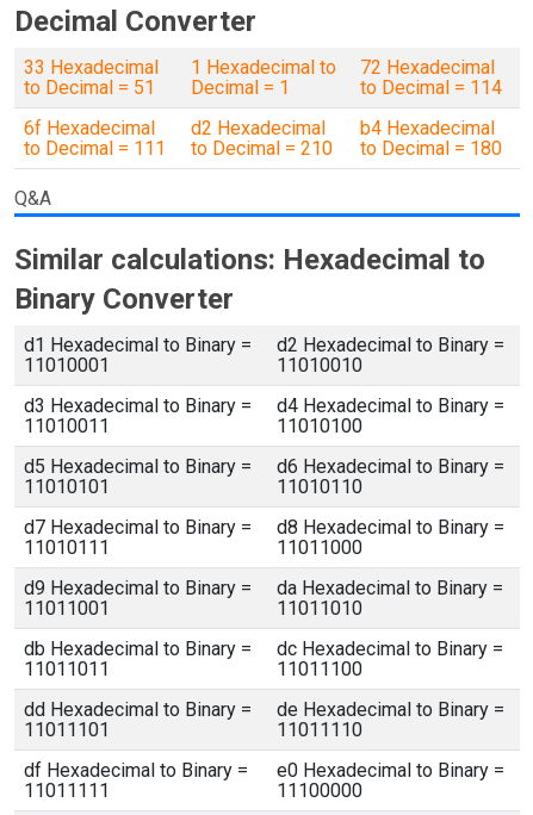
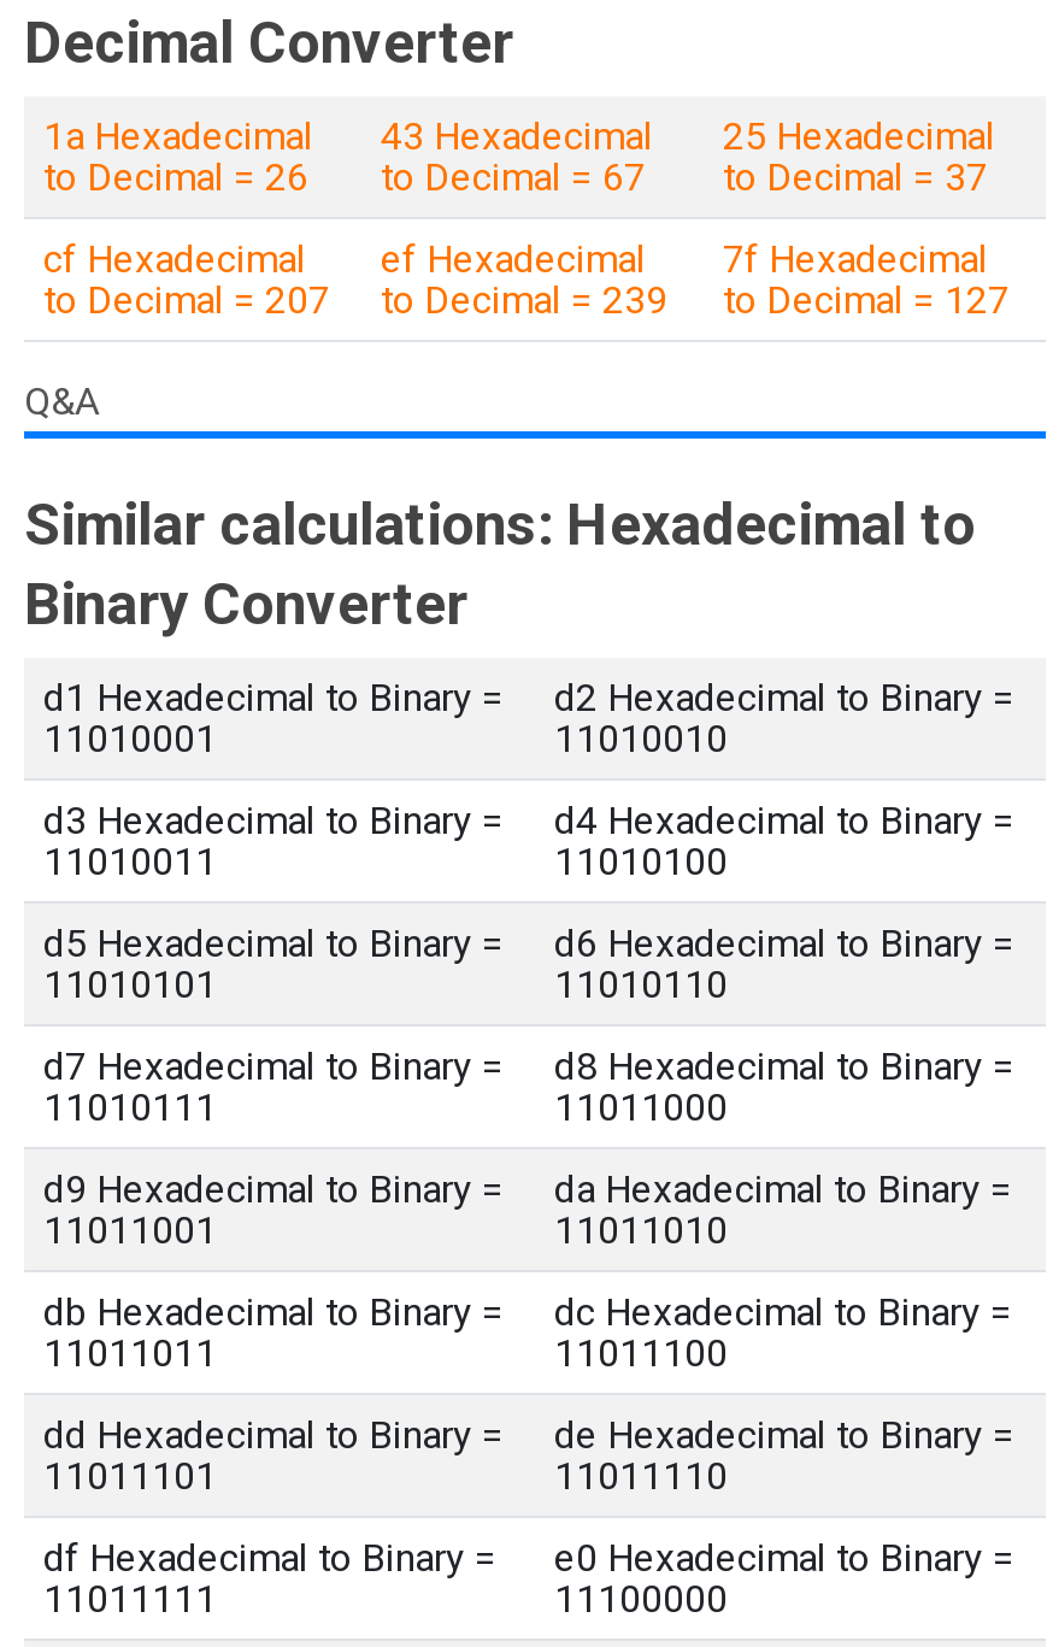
- 33 Hexadecimal
- to Decimal = 51
+ 1a Hexadecimal
+ to Decimal = 26

- 1 Hexadecimal to
- Decimal = 1
+ 43 Hexadecimal
+ to Decimal = 67

- 72 Hexadecimal
- to Decimal = 114
+ 25 Hexadecimal
+ to Decimal = 37

- 6f Hexadecimal
- to Decimal = 111
+ cf Hexadecimal
+ to Decimal = 207

- d2 Hexadecimal
- to Decimal = 210
+ ef Hexadecimal
+ to Decimal = 239

- b4 Hexadecimal
- to Decimal = 180
+ 7f Hexadecimal
+ to Decimal = 127
